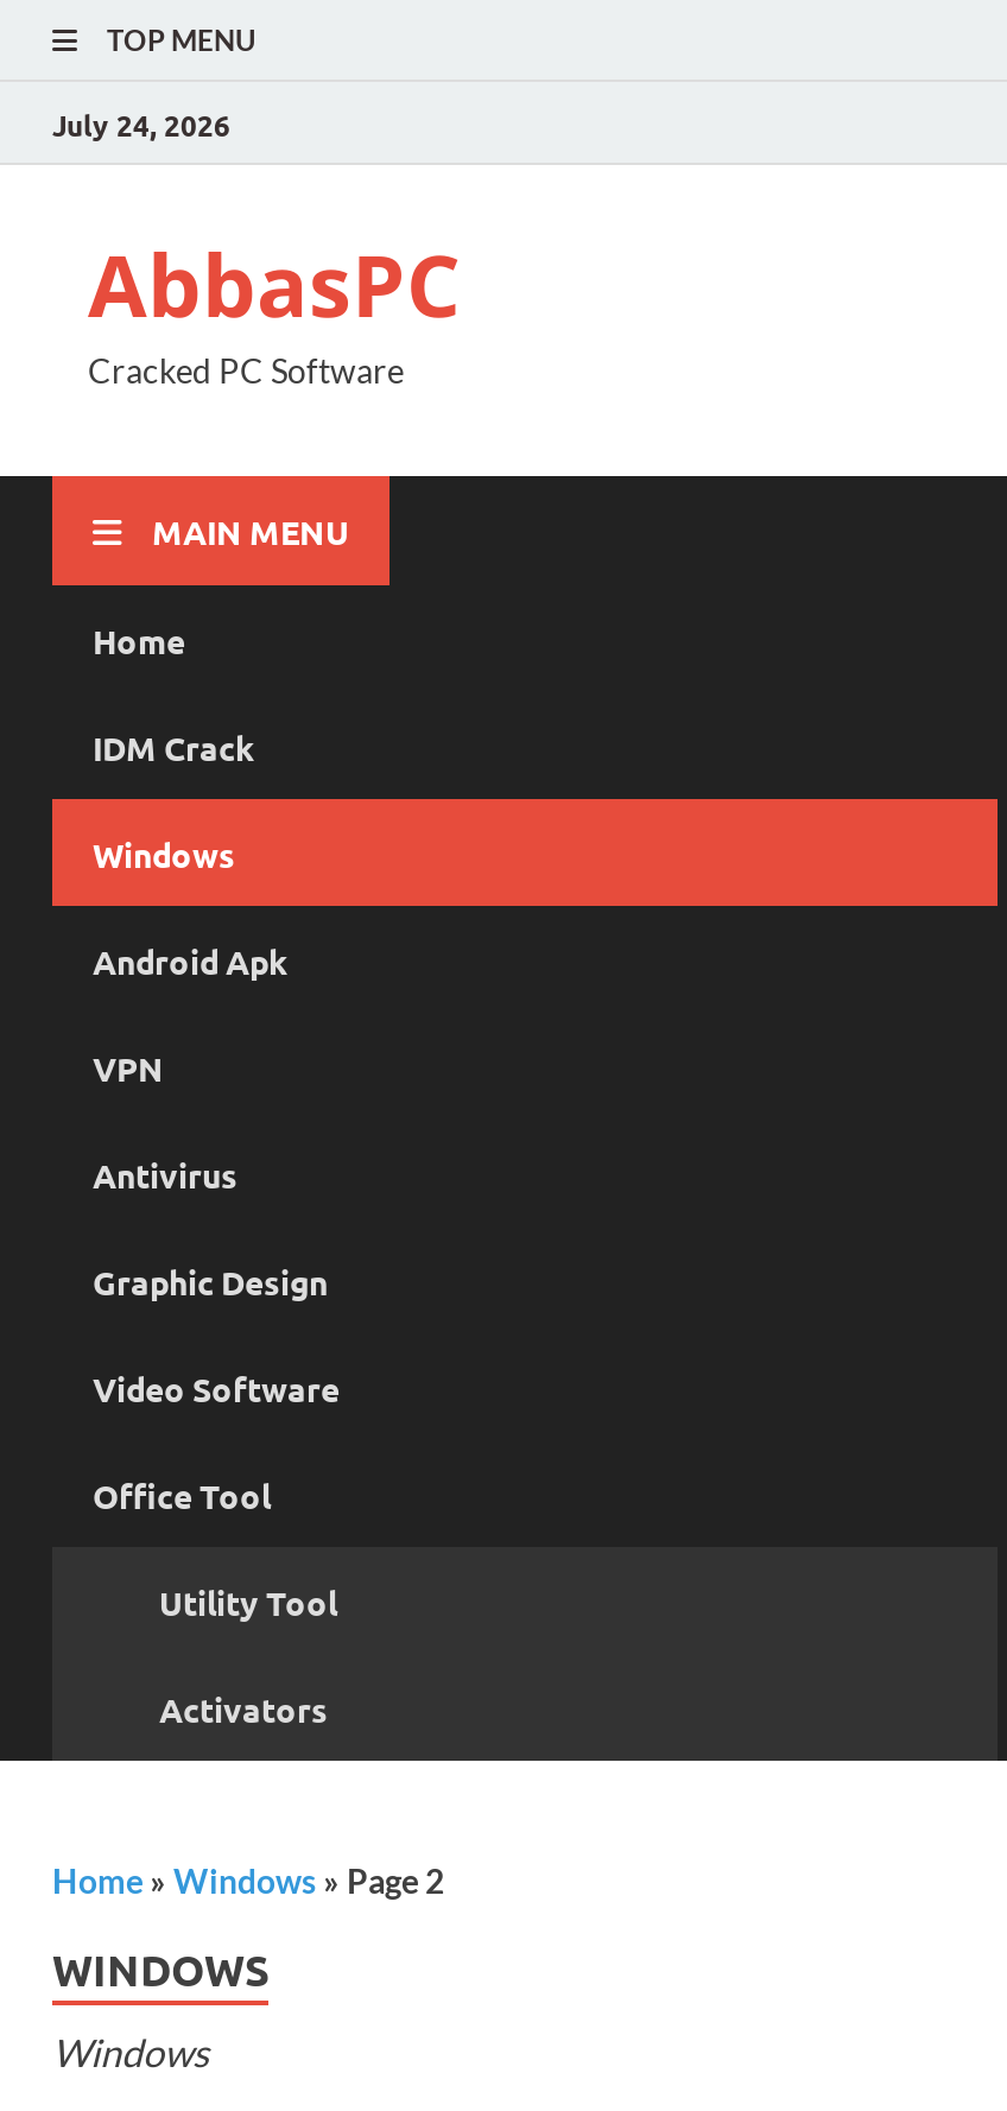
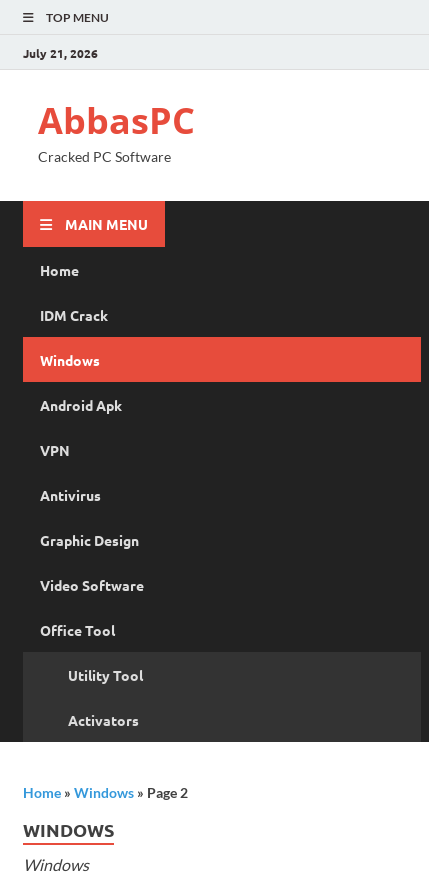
- July 24, 2026
+ July 21, 2026
